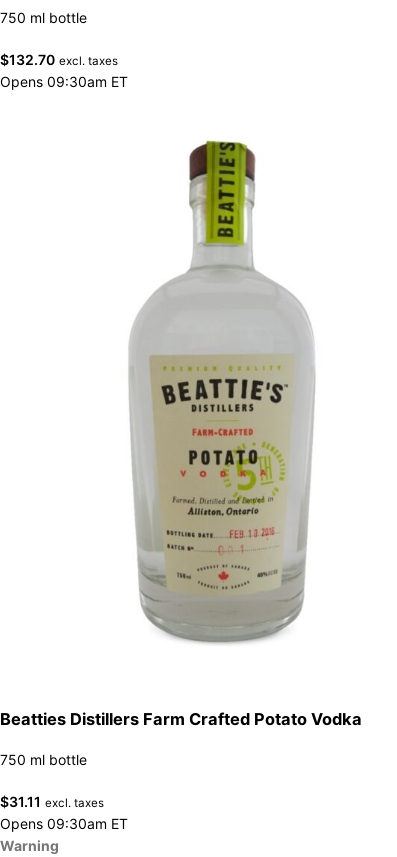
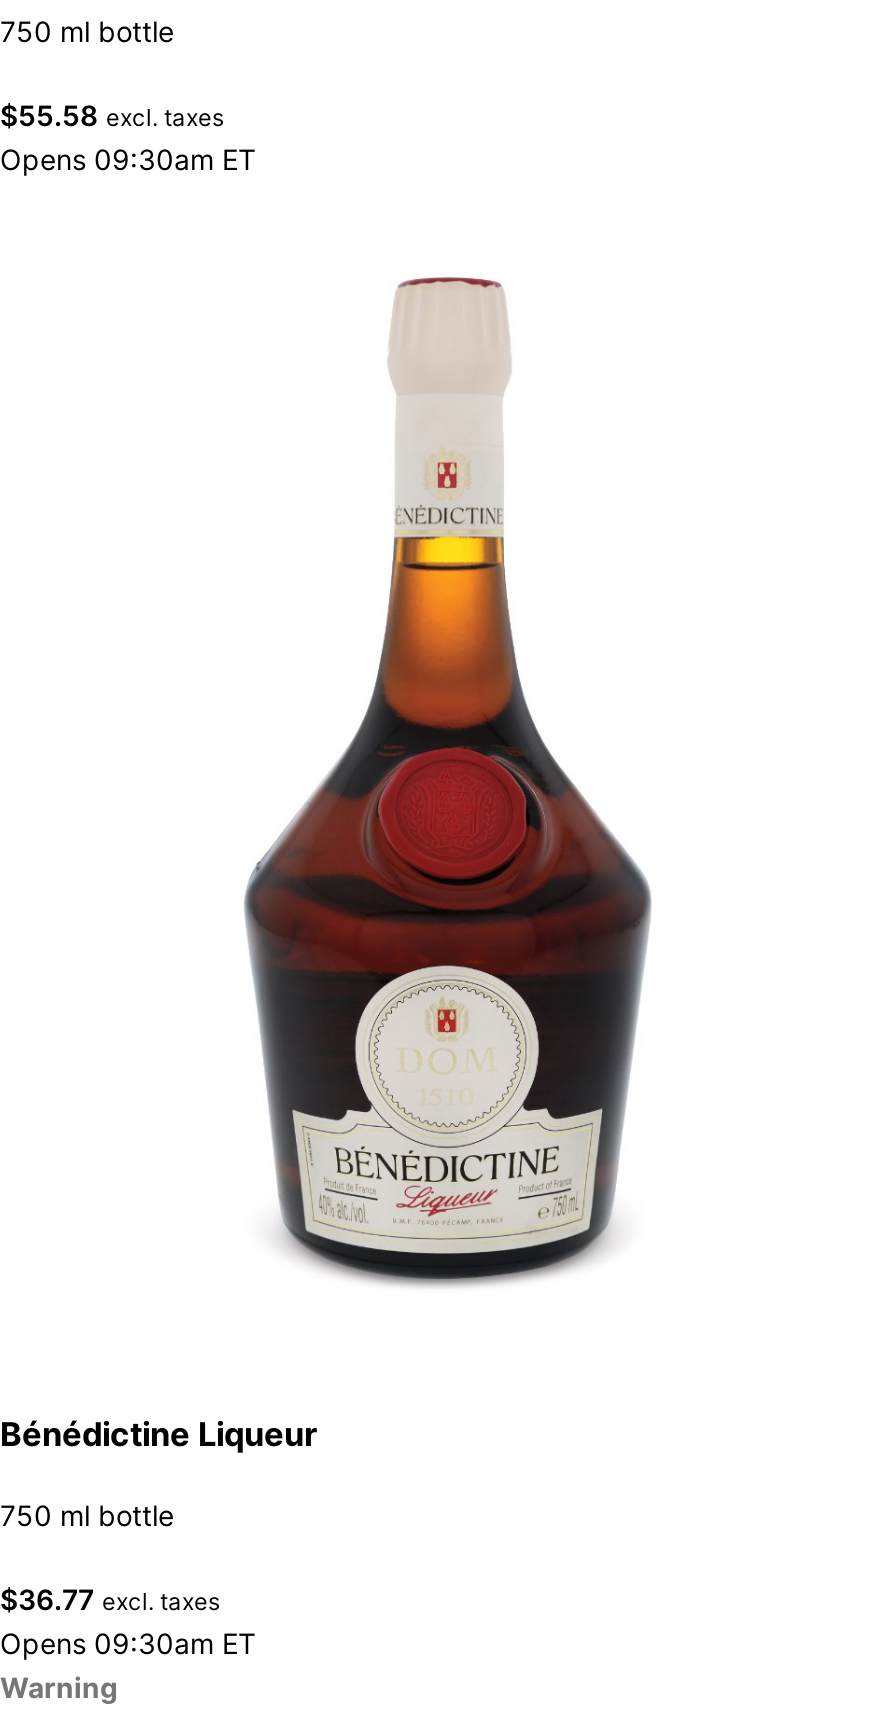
- $132.70 excl. taxes
+ $55.58 excl. taxes

- [image]
+ [image]

- Beatties Distillers Farm Crafted Potato Vodka
+ Bénédictine Liqueur

- $31.11 excl. taxes
+ $36.77 excl. taxes
